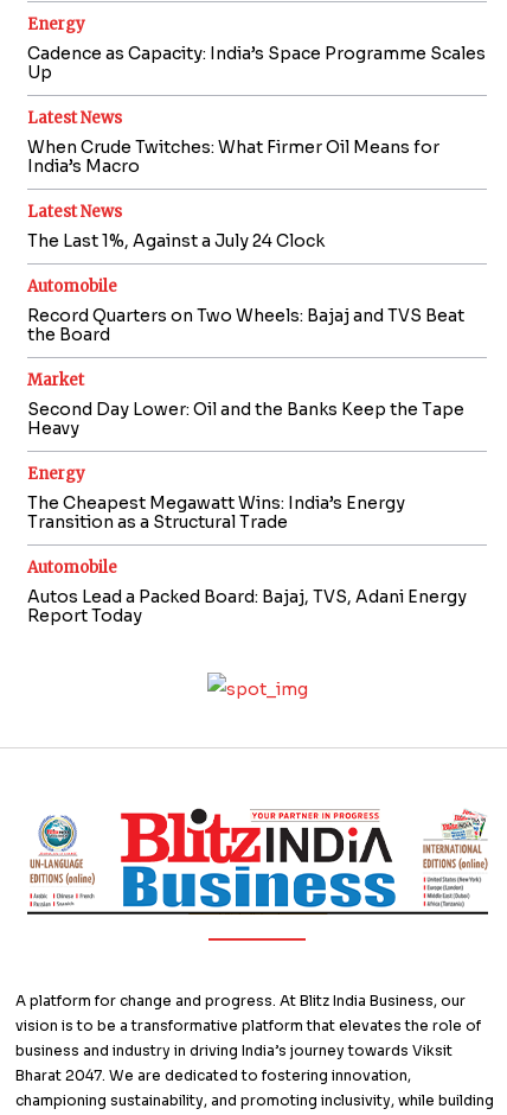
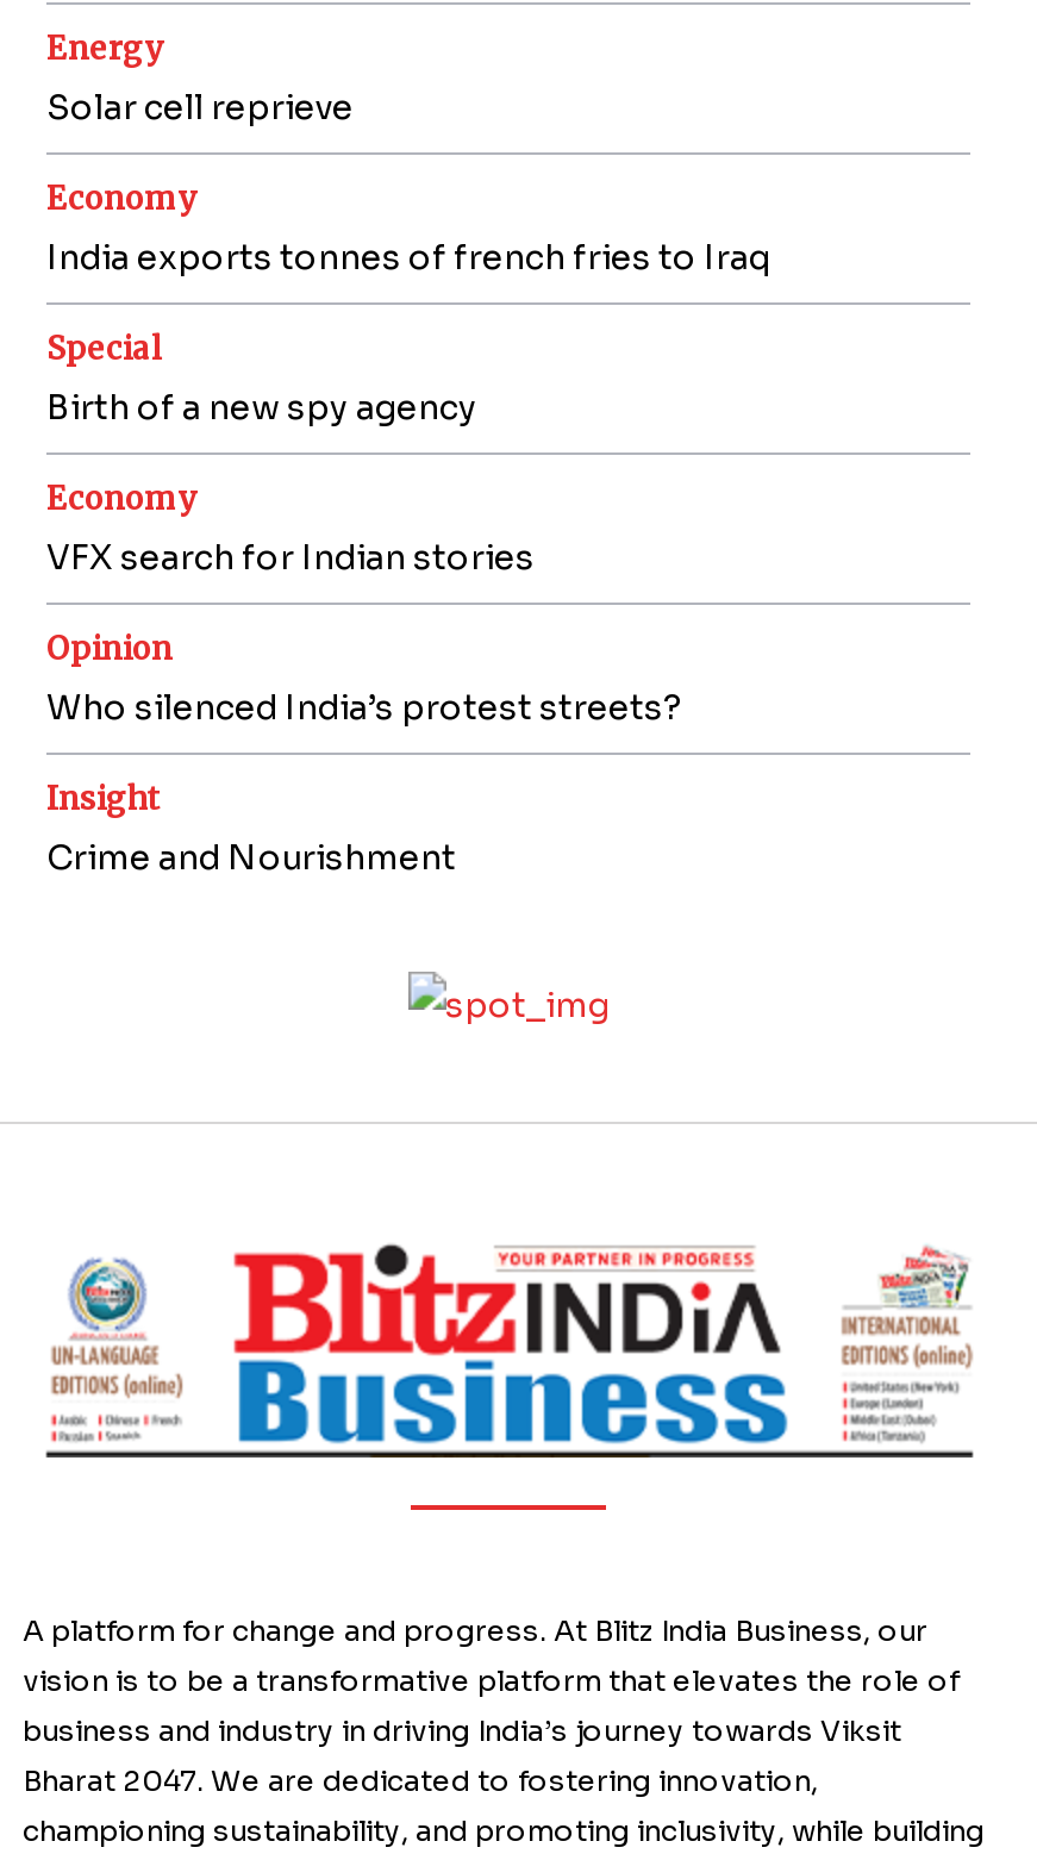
- Cadence as Capacity: India’s Space Programme Scales
- Up
- Latest News
- When Crude Twitches: What Firmer Oil Means for
- India’s Macro
- Latest News
- The Last 1%, Against a July 24 Clock
- Automobile
- Record Quarters on Two Wheels: Bajaj and TVS Beat
- the Board
- Market
- Second Day Lower: Oil and the Banks Keep the Tape
- Heavy
- Energy
- The Cheapest Megawatt Wins: India’s Energy
- Transition as a Structural Trade
- Automobile
- Autos Lead a Packed Board: Bajaj, TVS, Adani Energy
- Report Today
+ Solar cell reprieve
+ Economy
+ India exports tonnes of french fries to Iraq
+ Special
+ Birth of a new spy agency
+ Economy
+ VFX search for Indian stories
+ Opinion
+ Who silenced India’s protest streets?
+ Insight
+ Crime and Nourishment
